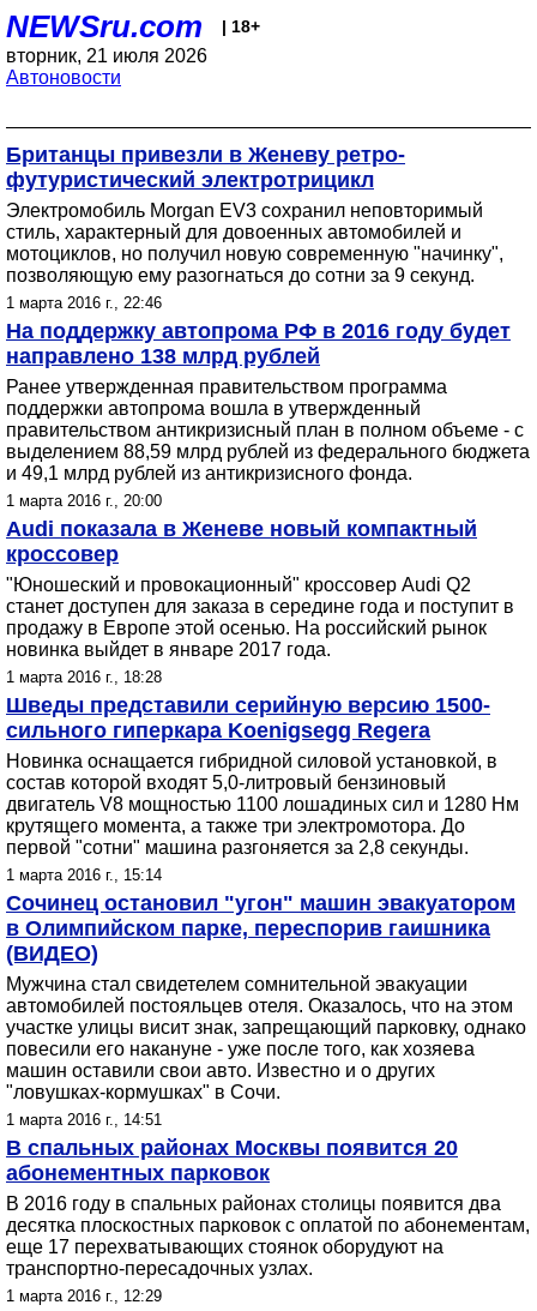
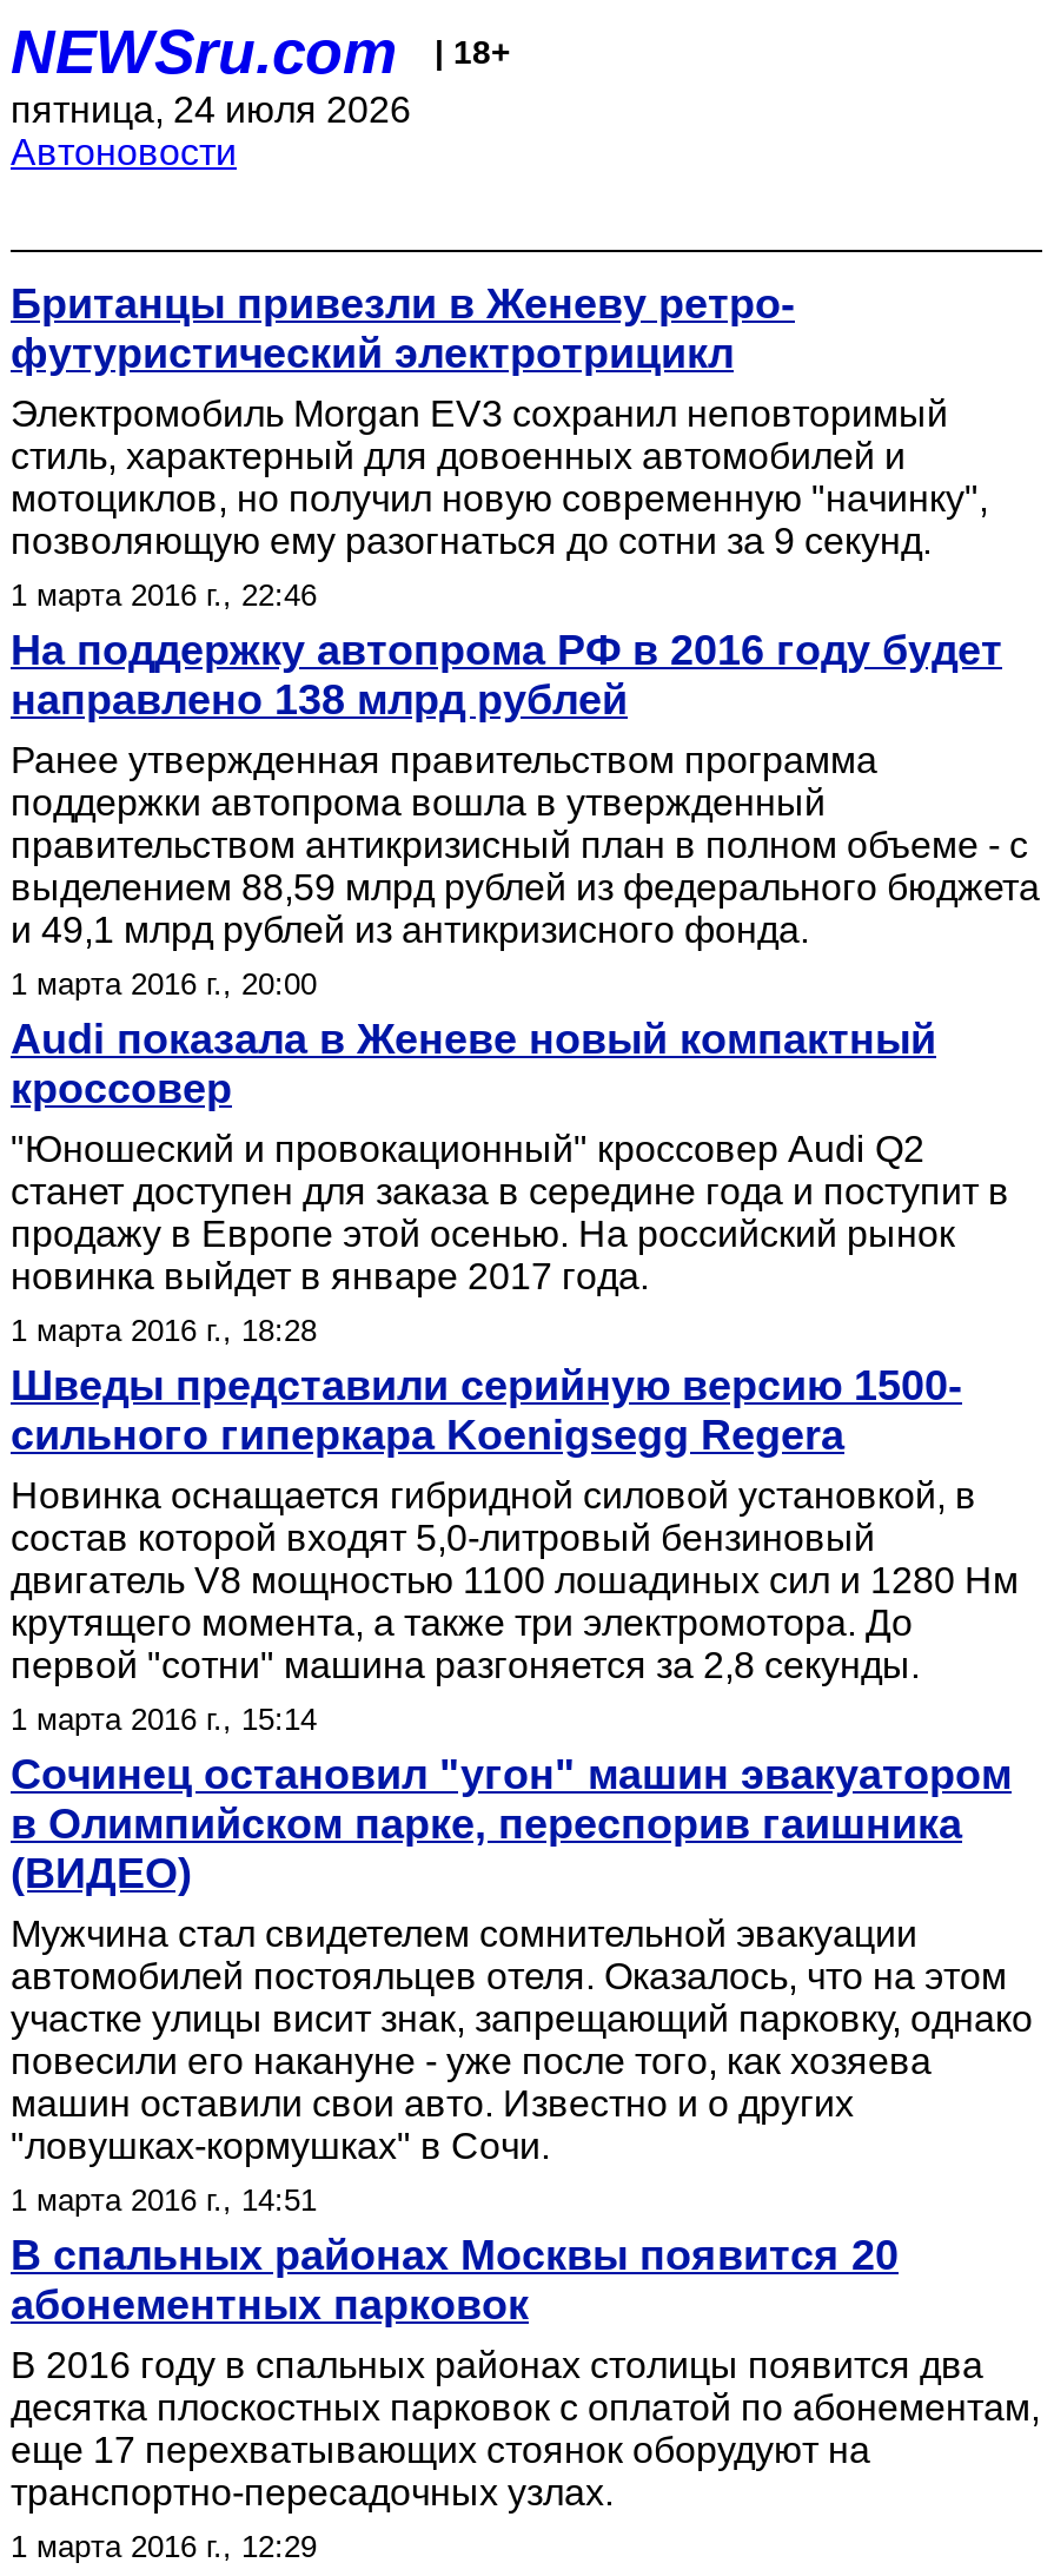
- вторник, 21 июля 2026
+ пятница, 24 июля 2026
